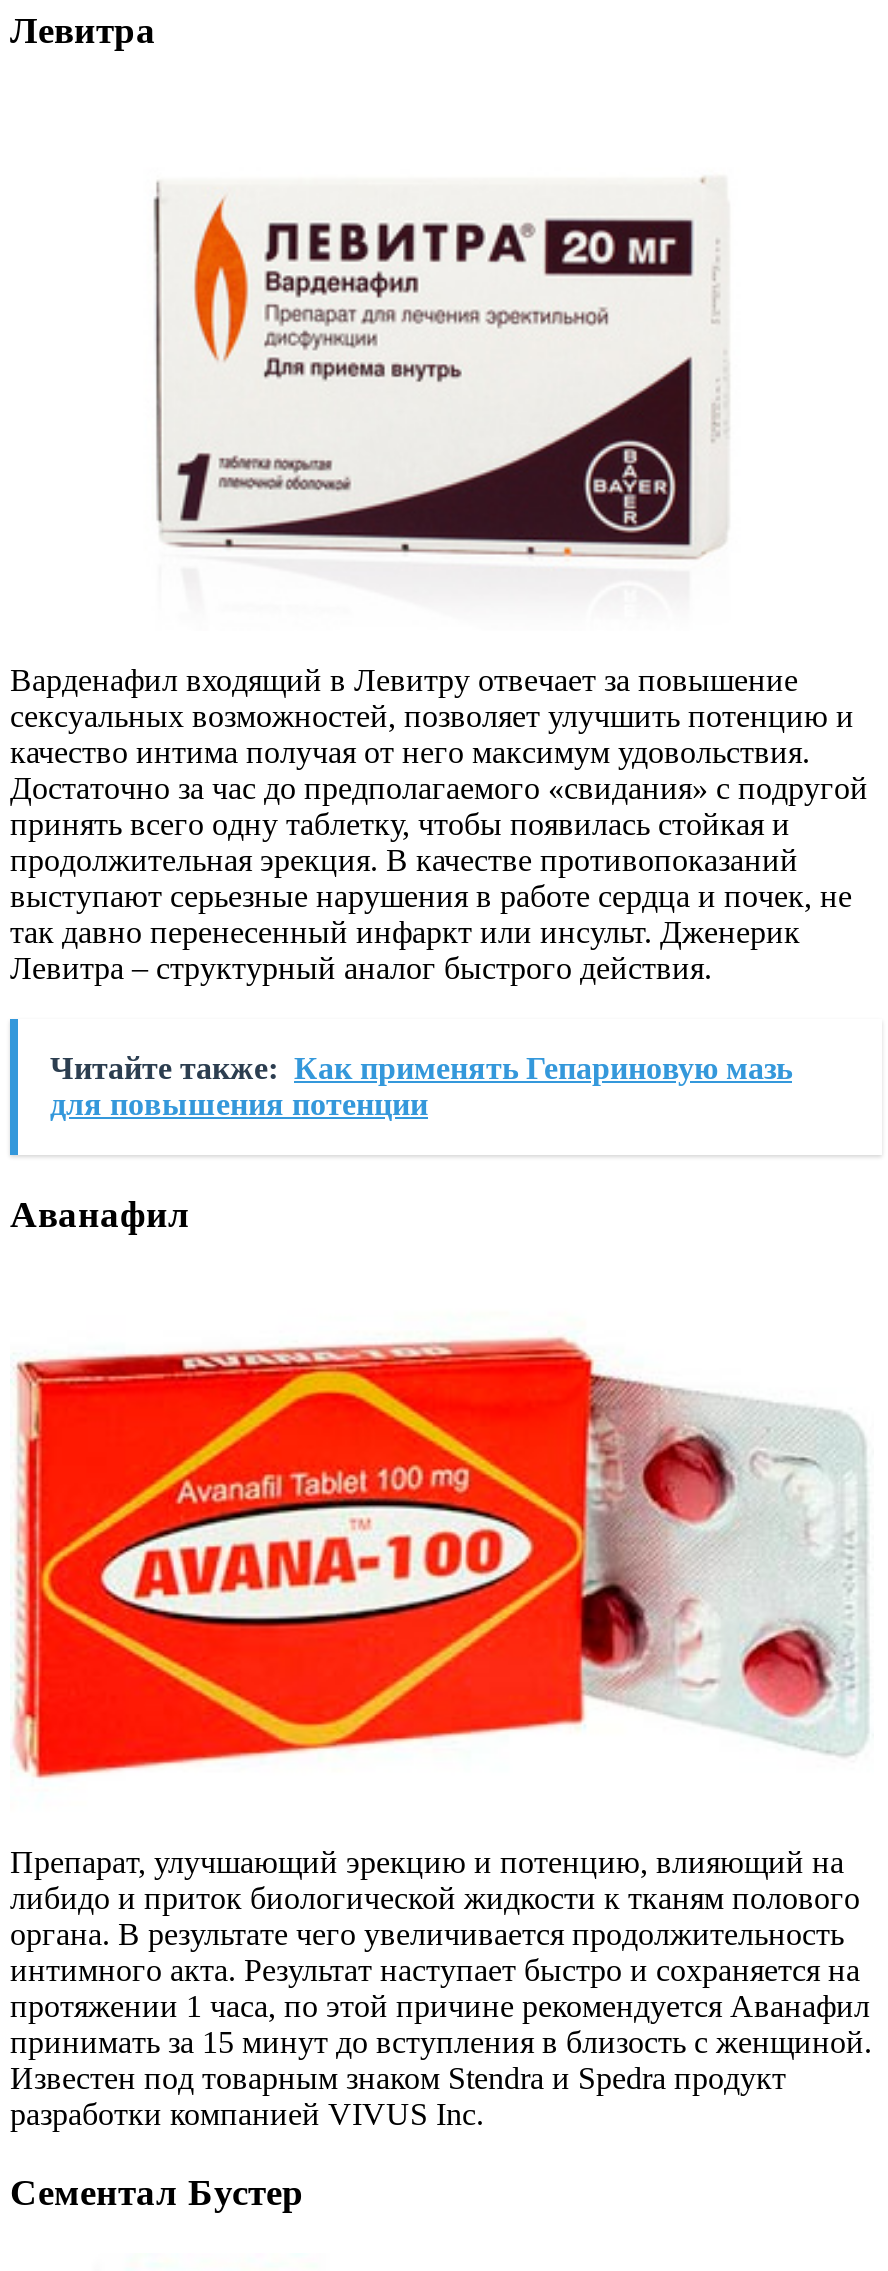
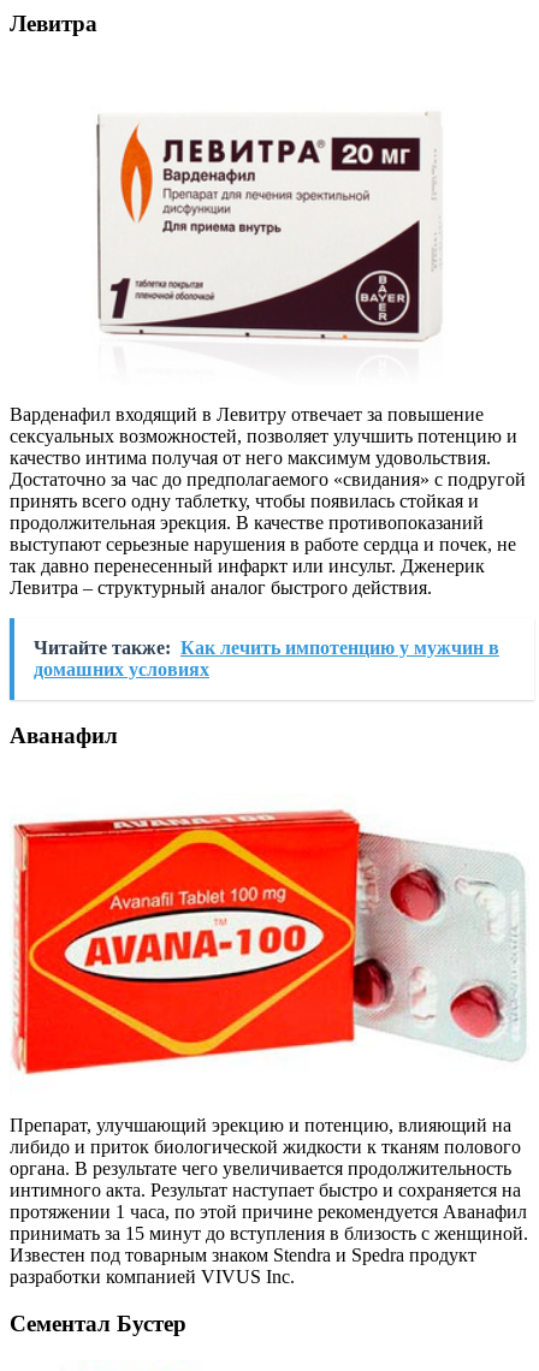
- Читайте также: Как применять Гепариновую мазь
- для повышения потенции
+ Читайте также: Как лечить импотенцию у мужчин в
+ домашних условиях
